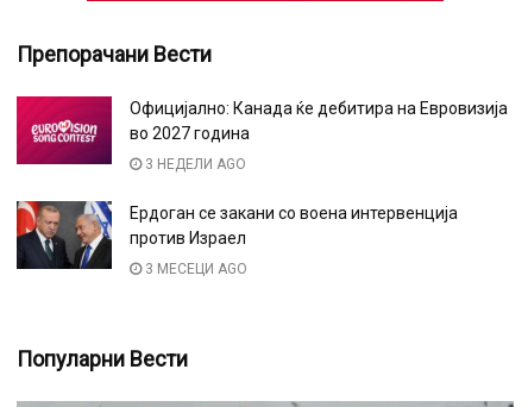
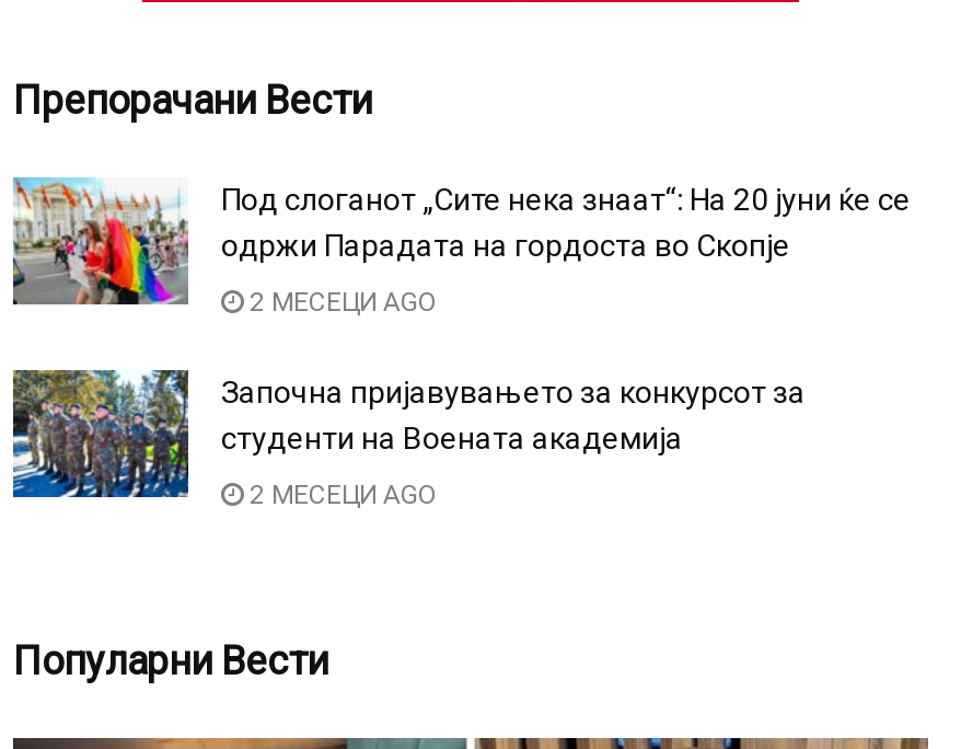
- [image]
- Официјално: Канада ќе дебитира на Евровизија
- во 2027 година
+ [image]
+ Под слоганот „Сите нека знаат“: На 20 јуни ќе се
+ одржи Парадата на гордоста во Скопје

- 3 НЕДЕЛИ AGO
+ 2 МЕСЕЦИ AGO

- [image]
- Ердоган се закани со воена интервенција
- против Израел
+ [image]
+ Започна пријавувањето за конкурсот за
+ студенти на Воената академија

- 3 МЕСЕЦИ AGO
+ 2 МЕСЕЦИ AGO
